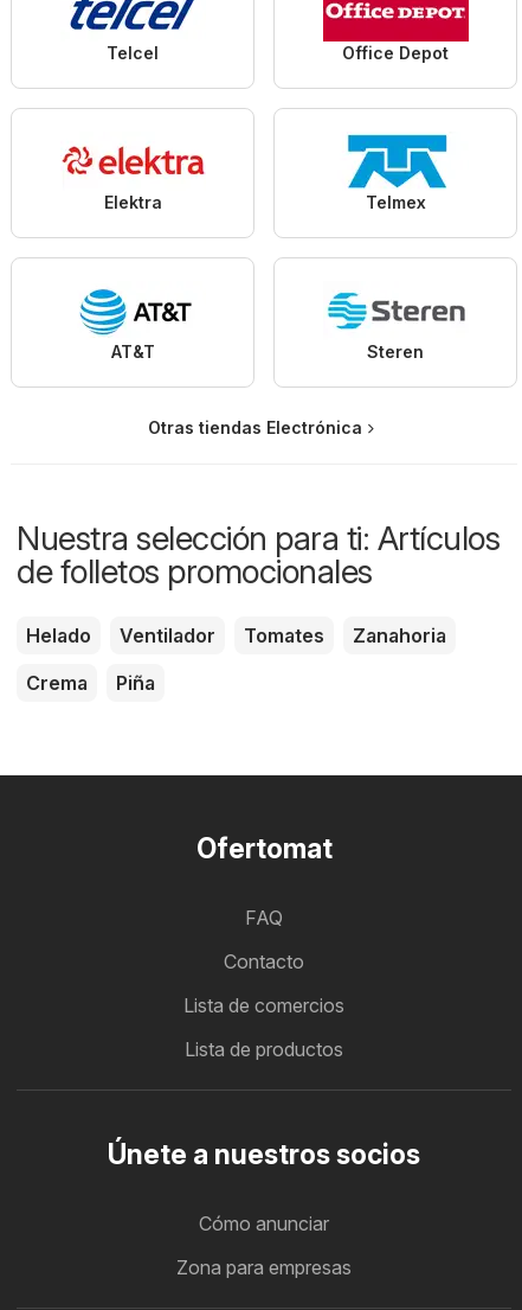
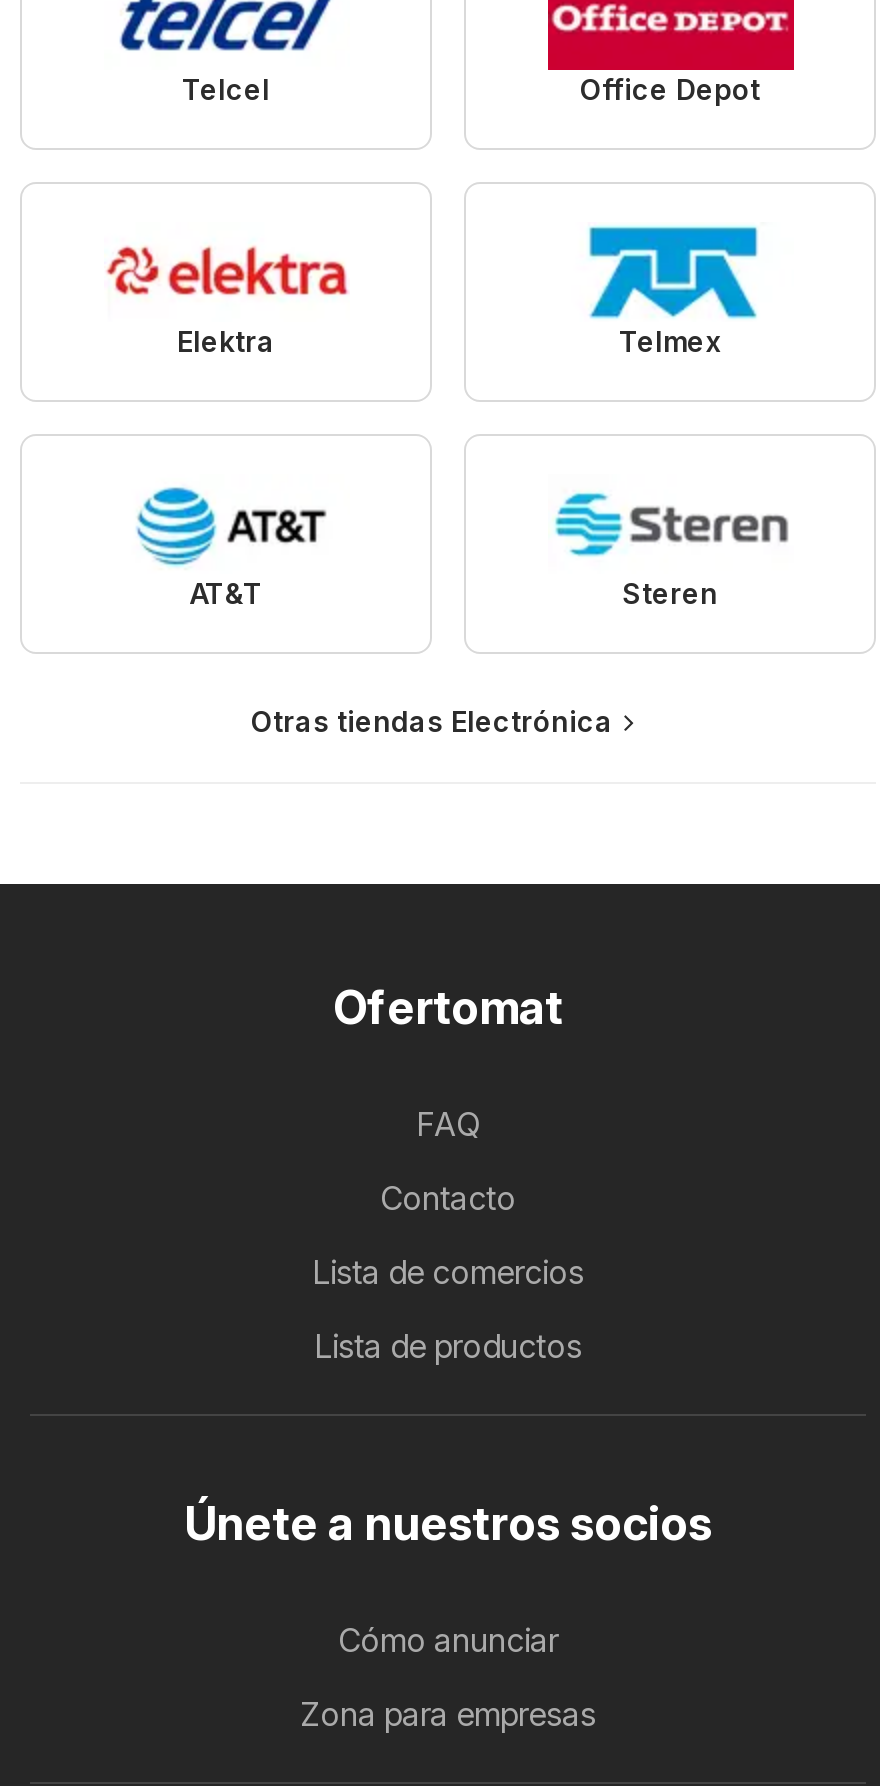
- Nuestra selección para ti: Artículos
- de folletos promocionales
- Helado
- Ventilador
- Tomates
- Zanahoria
- Crema
- Piña
